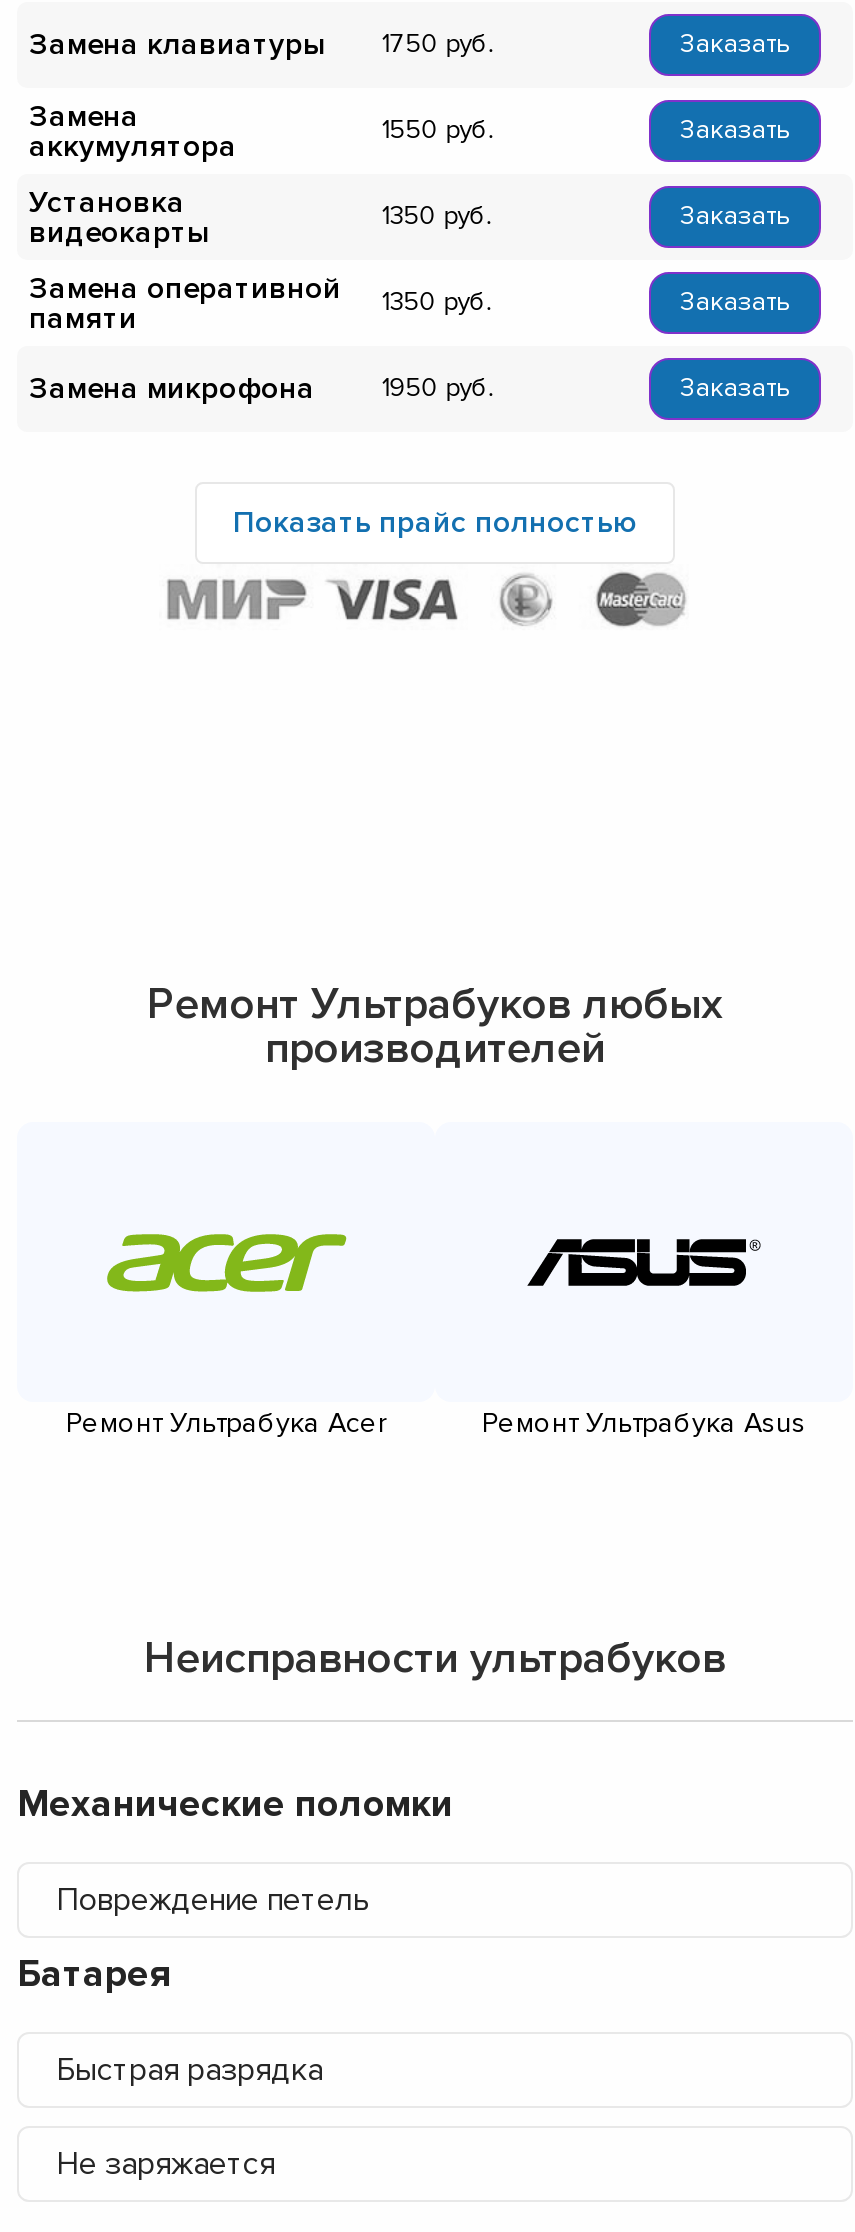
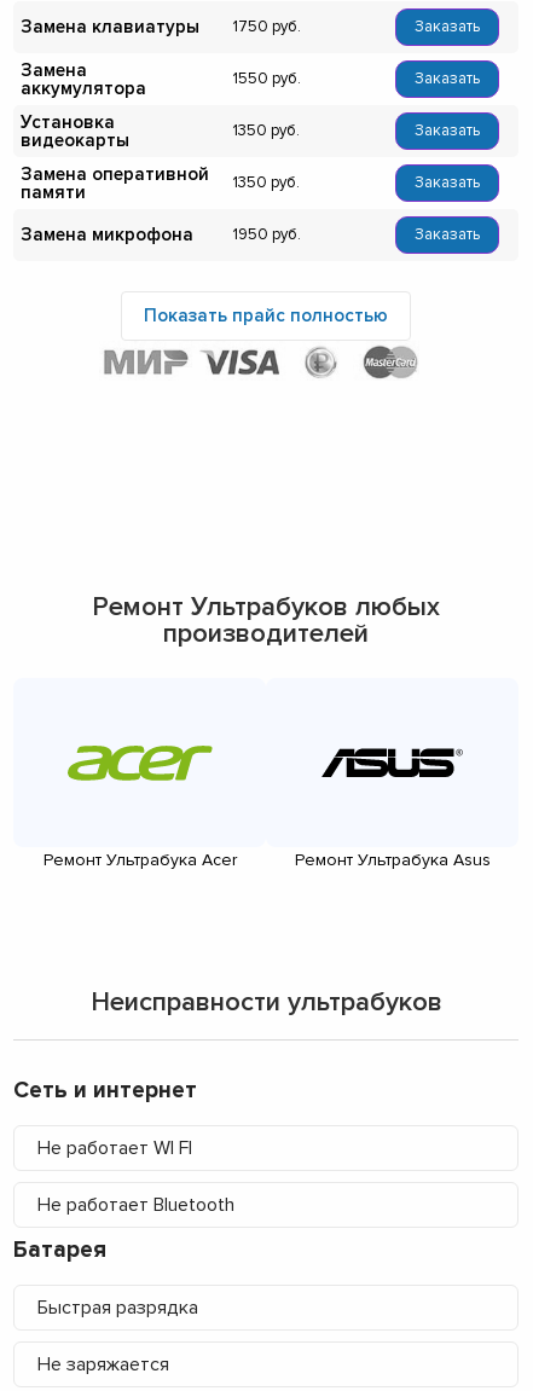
- Механические поломки
- Повреждение петель
+ Сеть и интернет
+ Не работает WI FI
+ Не работает Bluetooth
